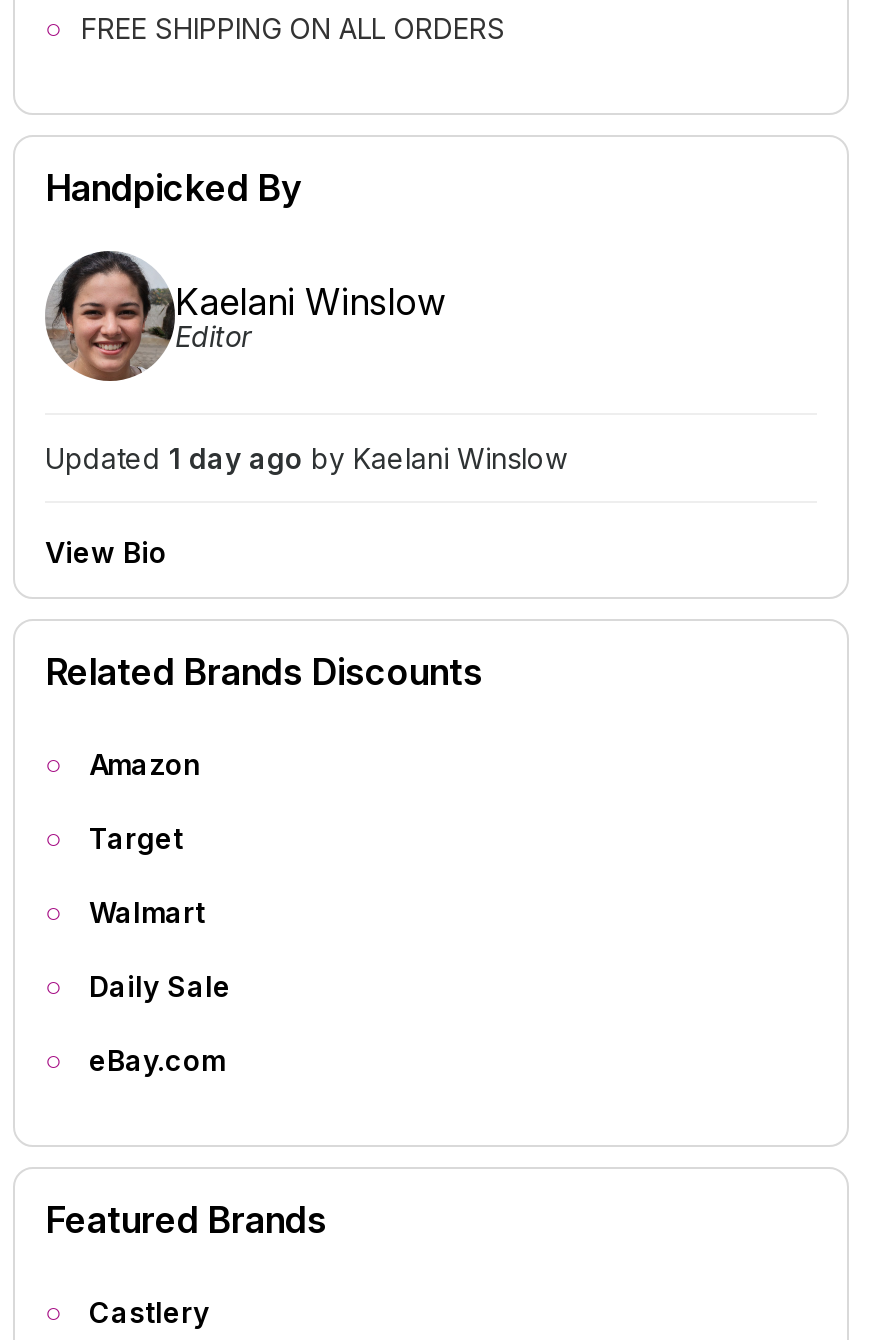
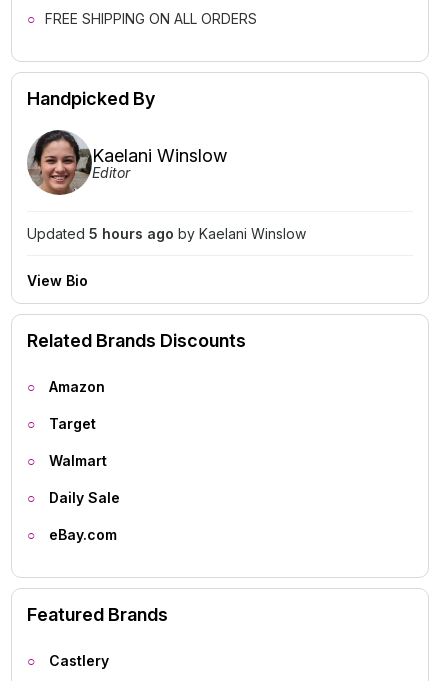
- Updated 1 day ago by Kaelani Winslow
+ Updated 5 hours ago by Kaelani Winslow
